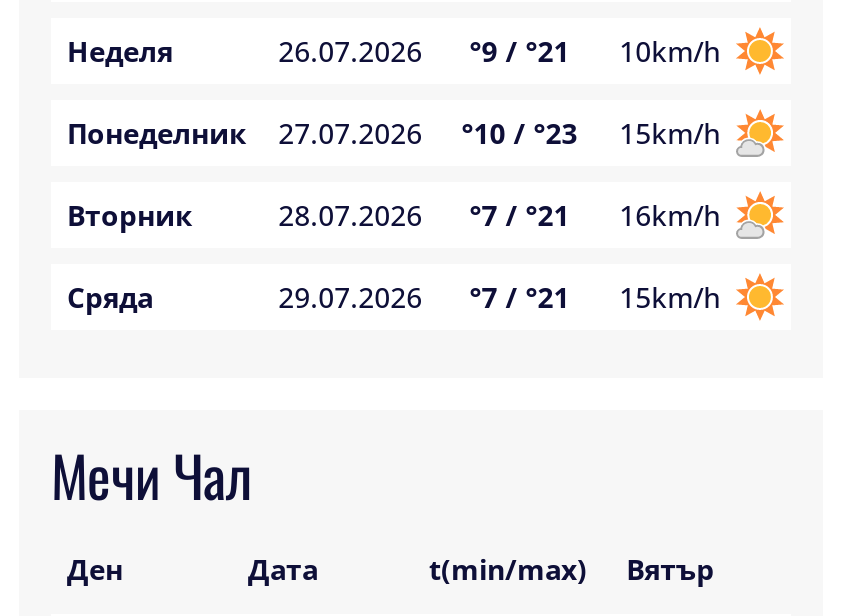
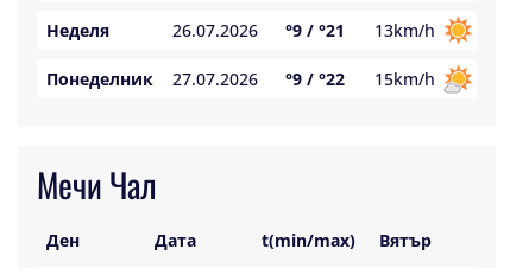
- 26.07.2026 °9 / °21 10km/h
+ 26.07.2026 °9 / °21 13km/h

- °10 / °23
- 15km/h
- Вторник
- 28.07.2026
- °7 / °21
- 16km/h
- Сряда
- 29.07.2026
- °7 / °21
+ °9 / °22
